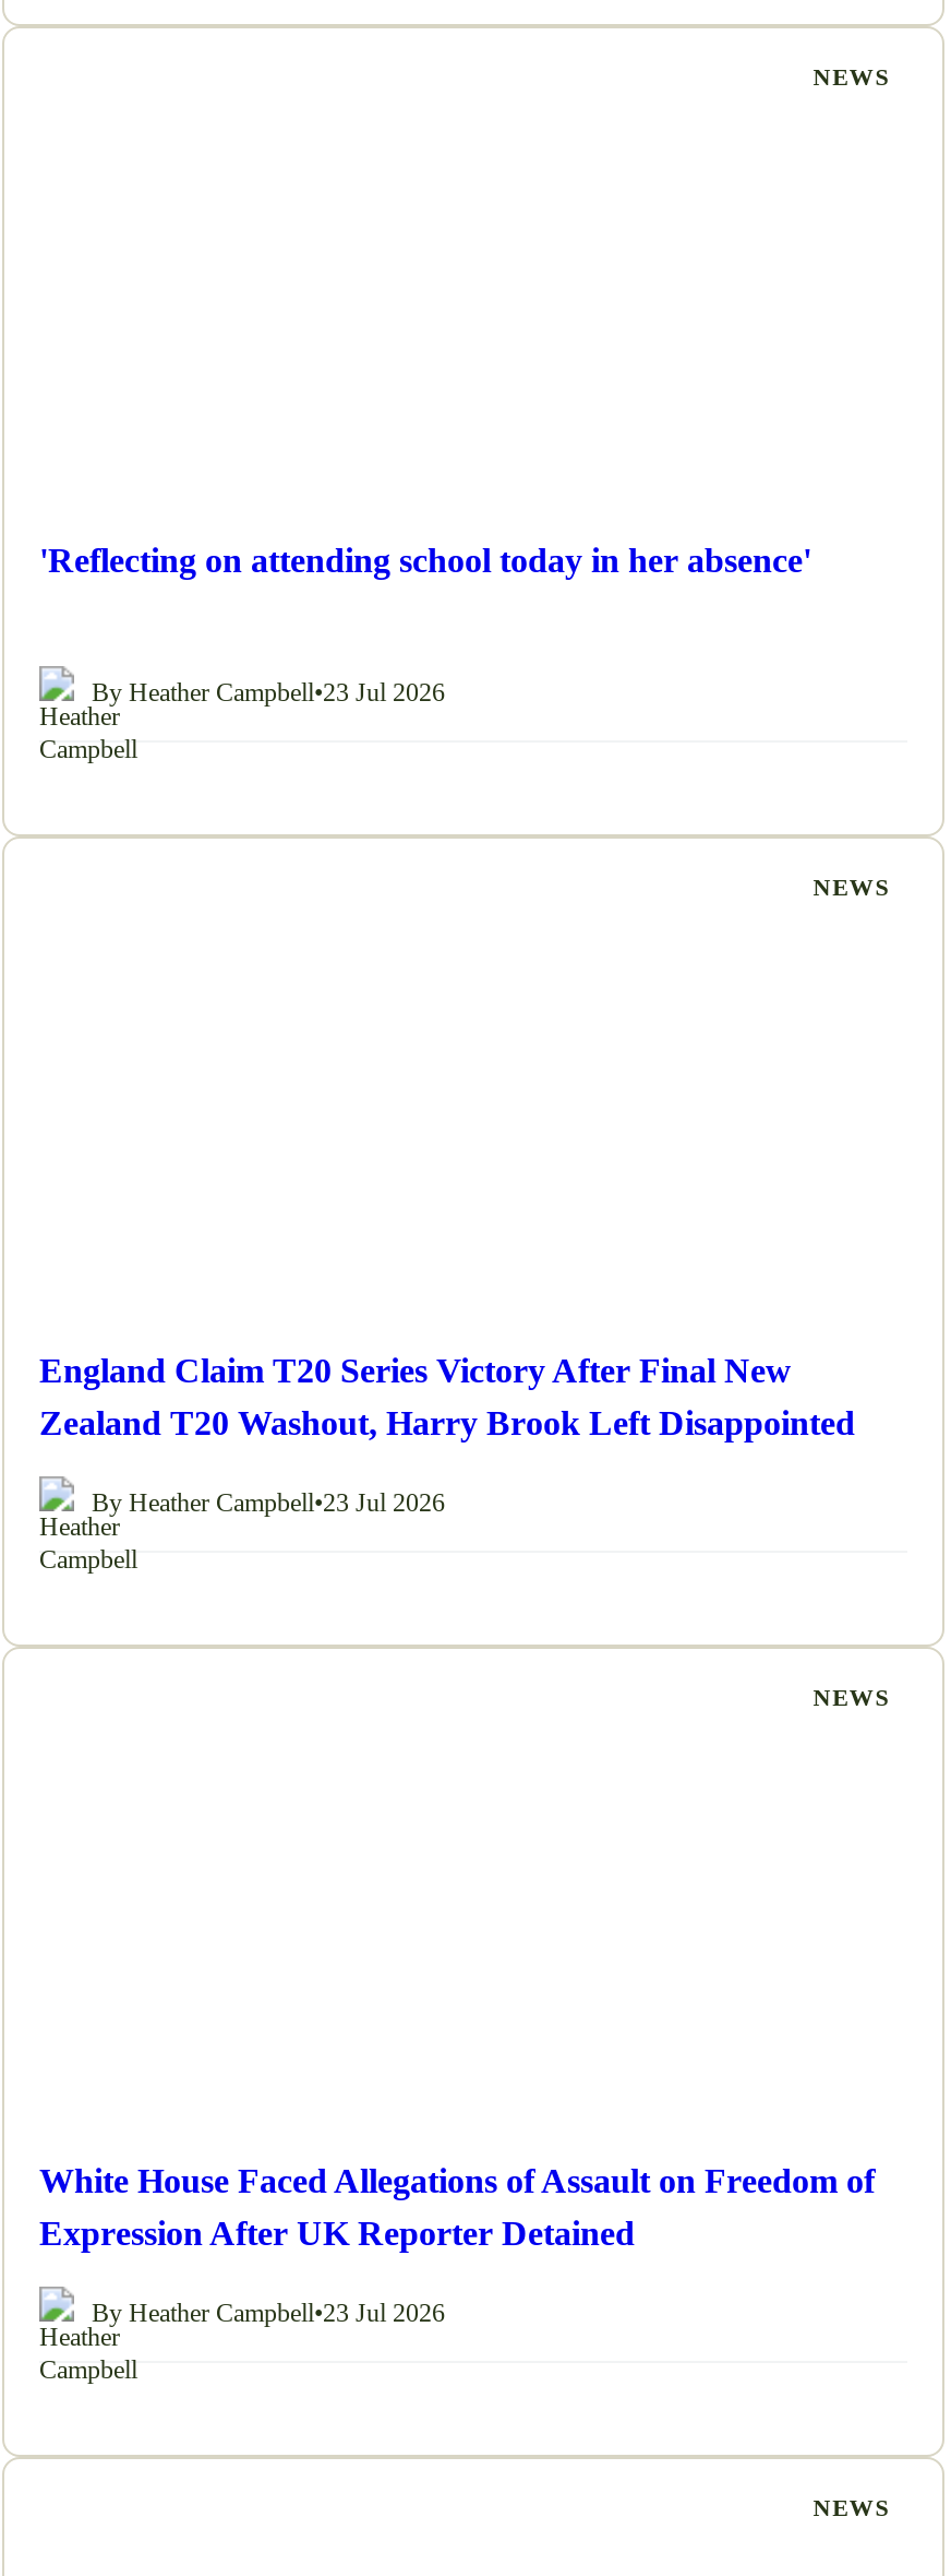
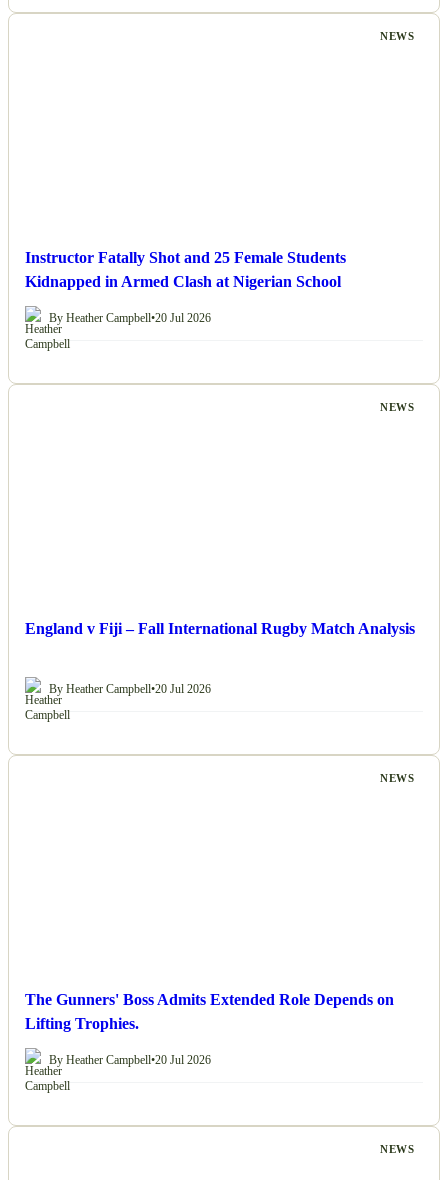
- 'Reflecting on attending school today in her absence'
+ Instructor Fatally Shot and 25 Female Students
+ Kidnapped in Armed Clash at Nigerian School

- By Heather Campbell•23 Jul 2026
+ By Heather Campbell•20 Jul 2026

- England Claim T20 Series Victory After Final New
- Zealand T20 Washout, Harry Brook Left Disappointed
+ England v Fiji – Fall International Rugby Match Analysis

- By Heather Campbell•23 Jul 2026
+ By Heather Campbell•20 Jul 2026

- White House Faced Allegations of Assault on Freedom of
- Expression After UK Reporter Detained
+ The Gunners' Boss Admits Extended Role Depends on
+ Lifting Trophies.

- By Heather Campbell•23 Jul 2026
+ By Heather Campbell•20 Jul 2026
